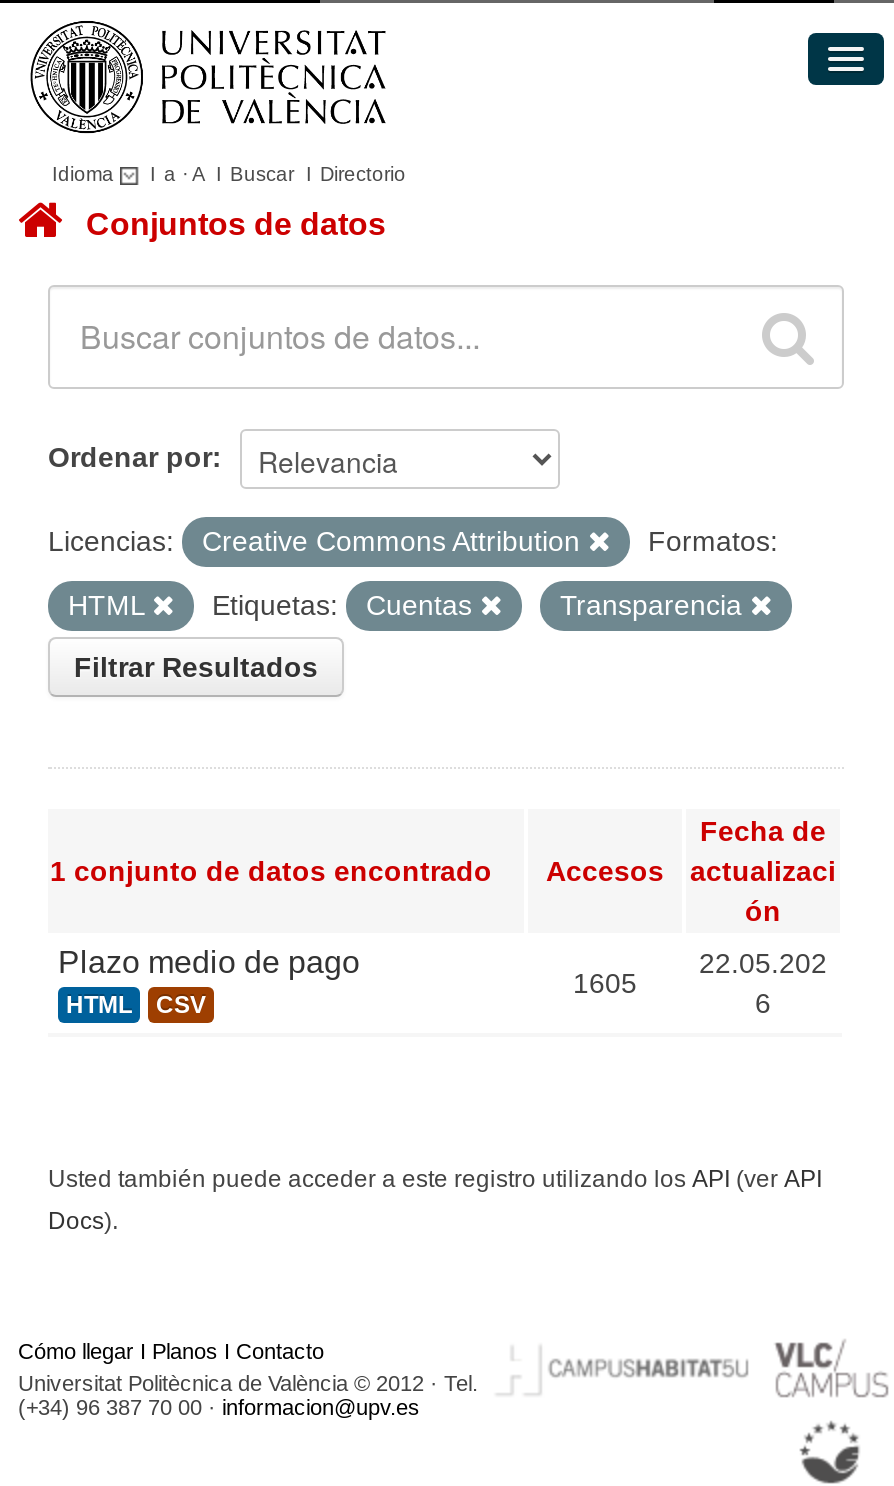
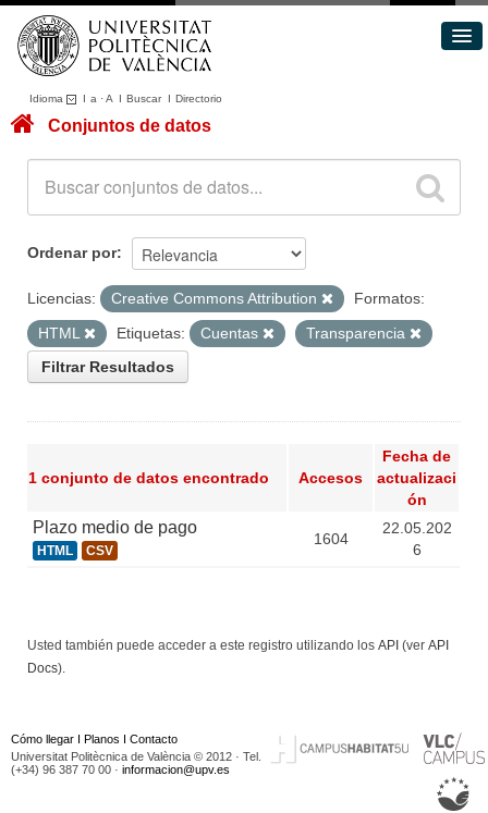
- 1605
+ 1604
